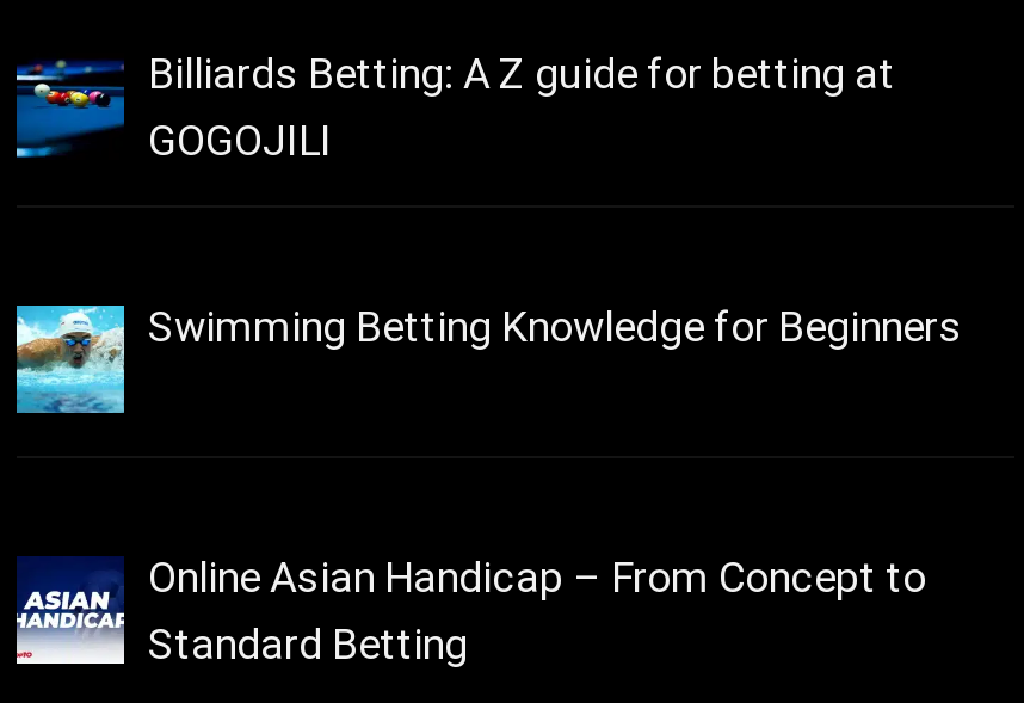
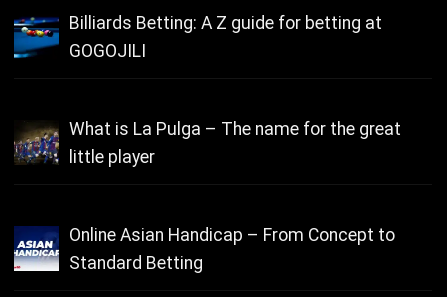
- [image]
- Swimming Betting Knowledge for Beginners
+ [image]
+ What is La Pulga – The name for the great
+ little player
